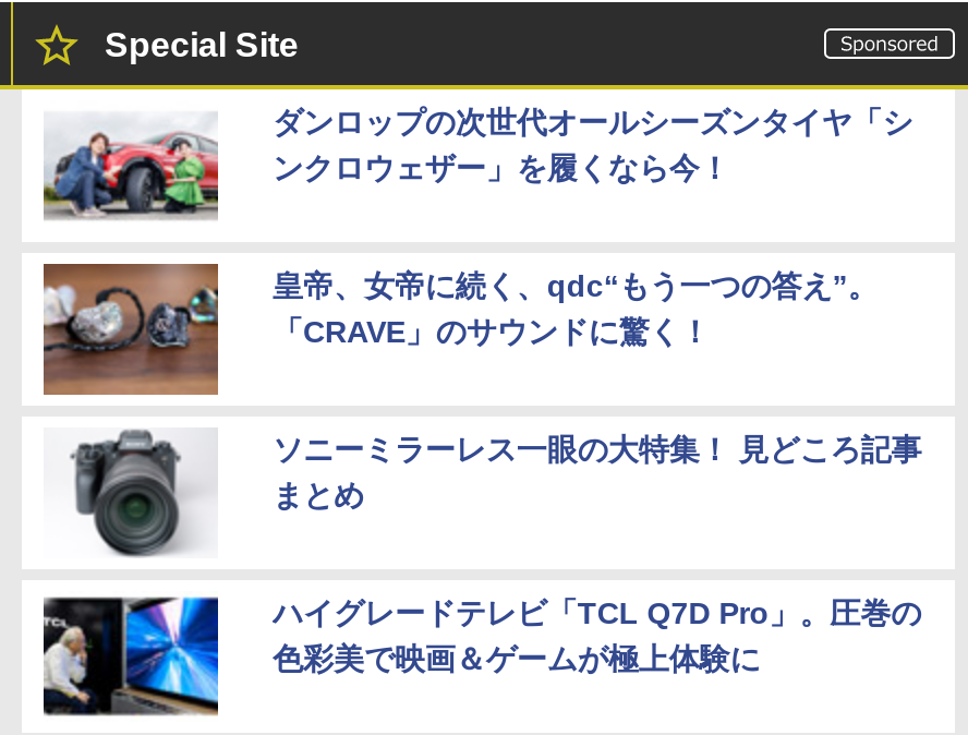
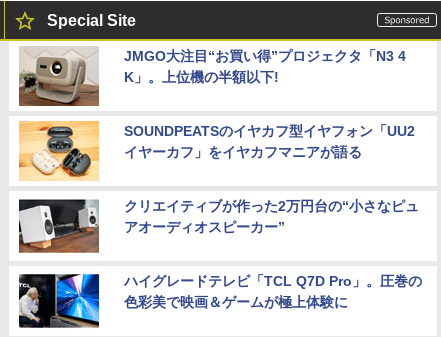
- [image]
- ダンロップの次世代オールシーズンタイヤ「シ
- ンクロウェザー」を履くなら今！
+ [image]
+ JMGO大注目“お買い得”プロジェクタ「N3 4
+ K」。上位機の半額以下!

- [image]
- 皇帝、女帝に続く、qdc“もう一つの答え”。
- 「CRAVE」のサウンドに驚く！
+ [image]
+ SOUNDPEATSのイヤカフ型イヤフォン「UU2
+ イヤーカフ」をイヤカフマニアが語る

- [image]
- ソニーミラーレス一眼の大特集！ 見どころ記事
- まとめ
+ [image]
+ クリエイティブが作った2万円台の“小さなピュ
+ アオーディオスピーカー”
